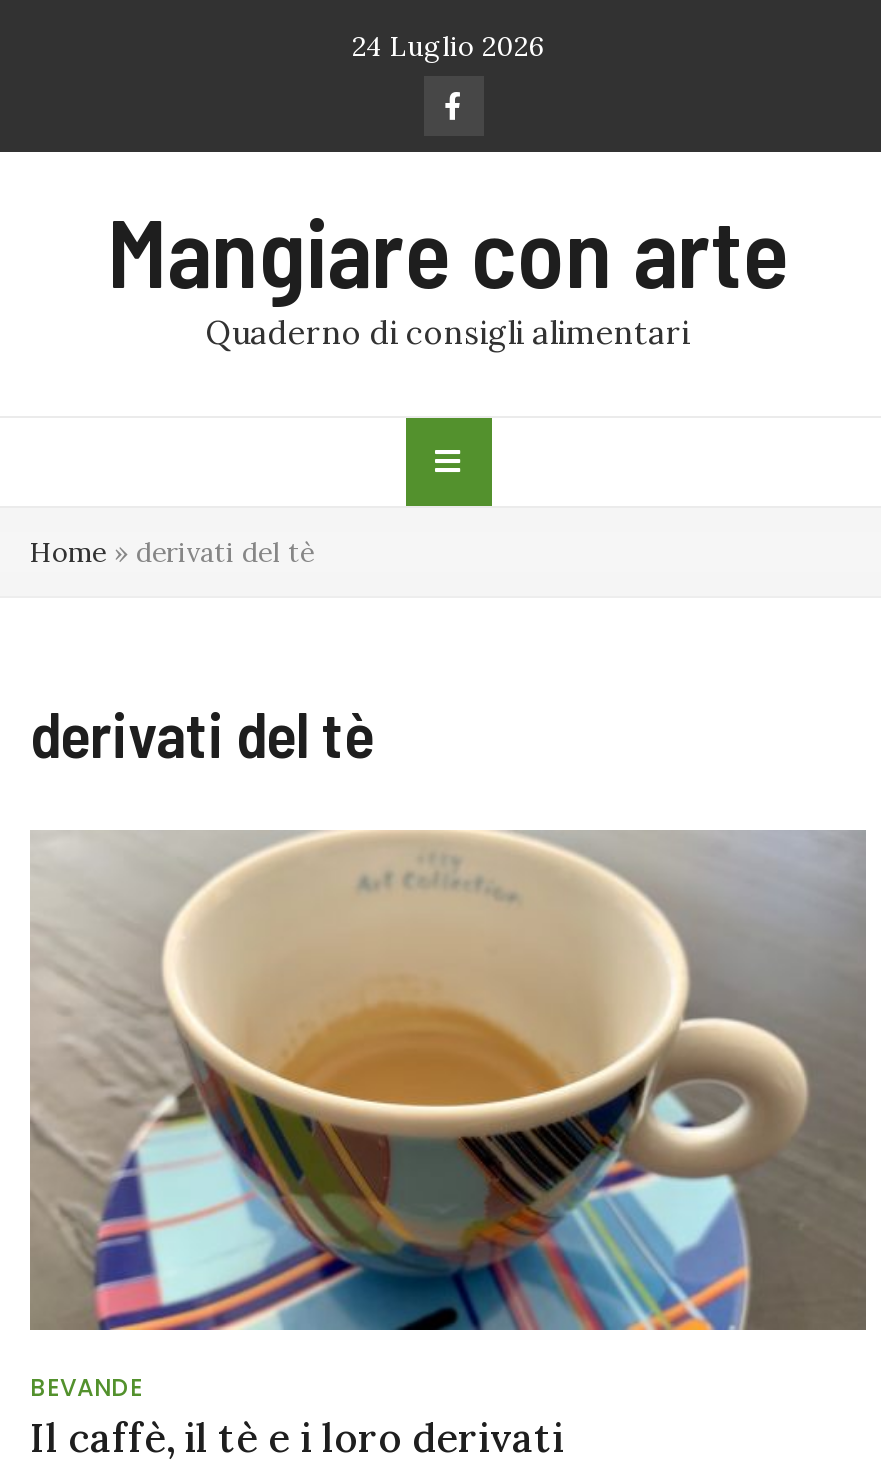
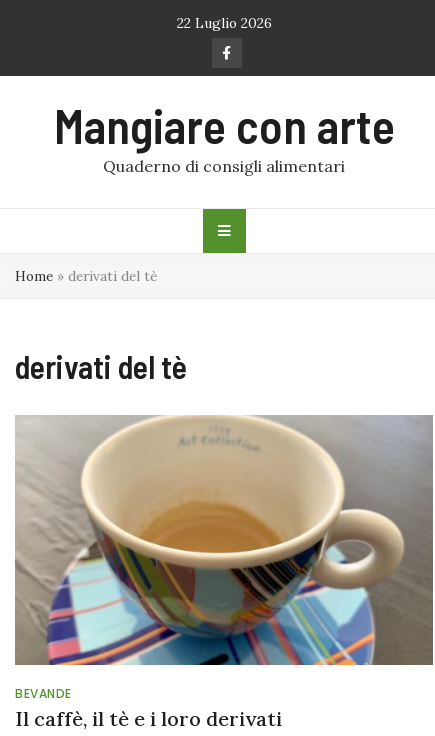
- 24 Luglio 2026
+ 22 Luglio 2026
